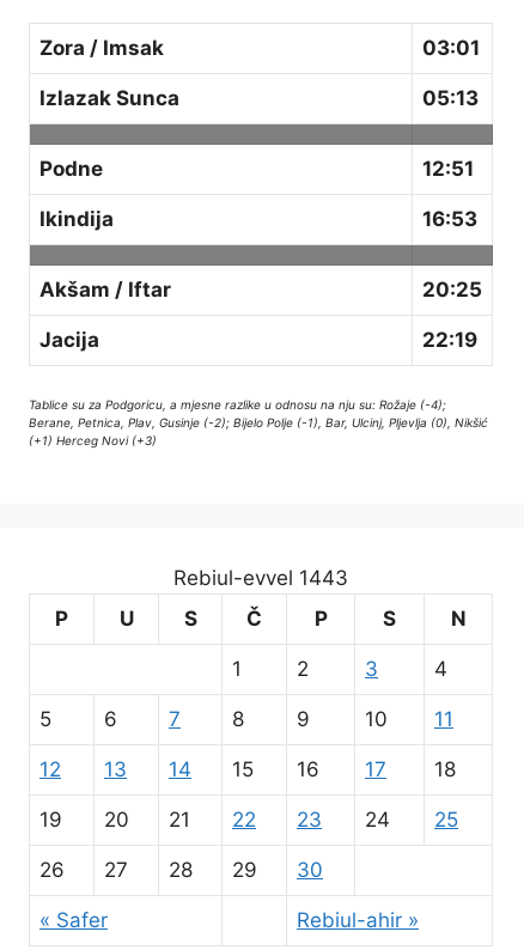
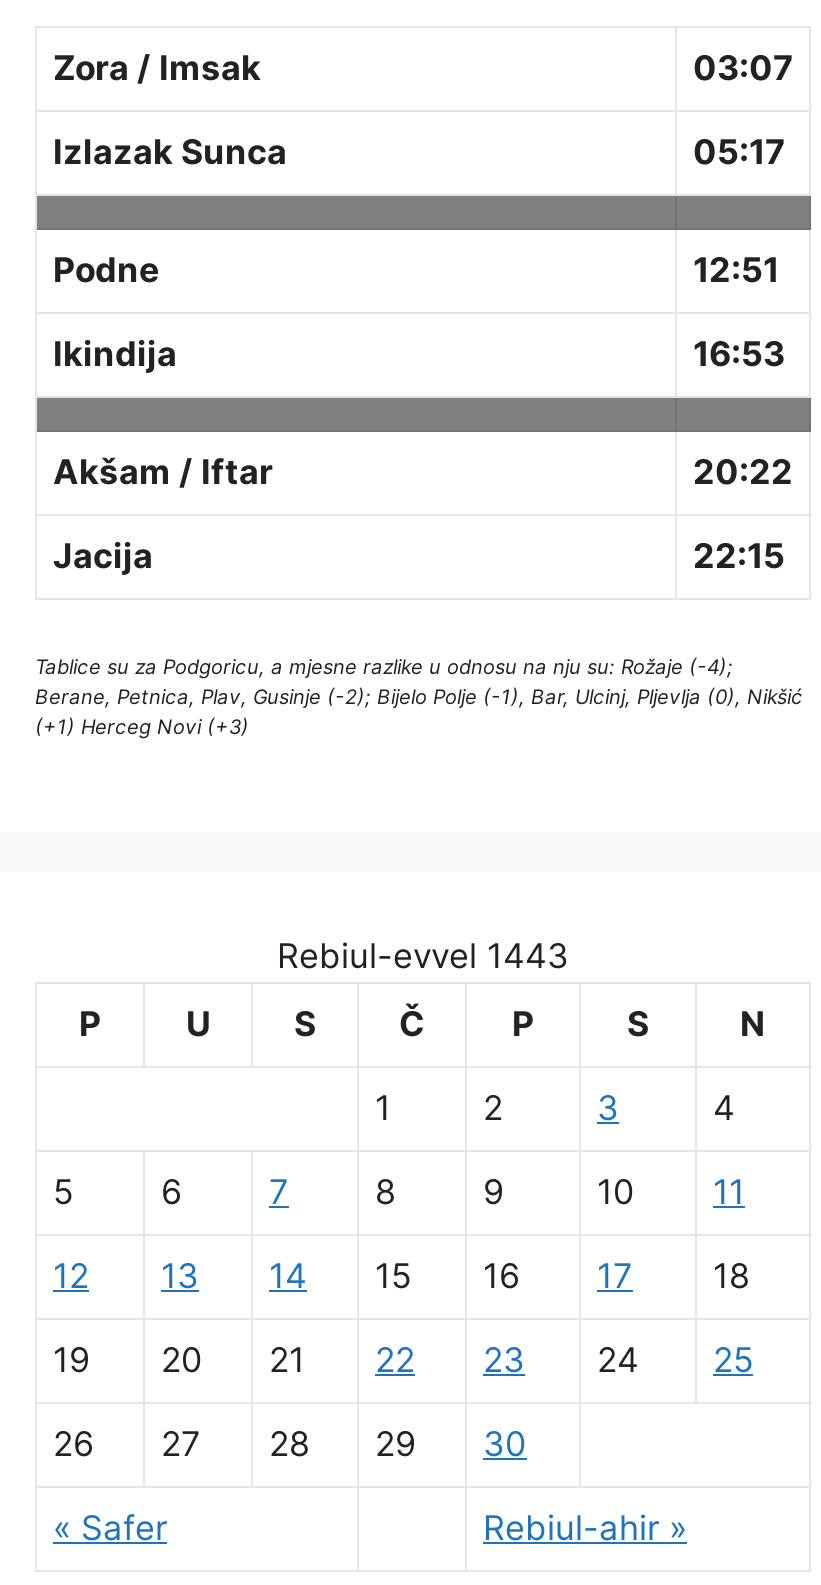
- 03:01
+ 03:07

- 05:13
+ 05:17

- 20:25
+ 20:22

- 22:19
+ 22:15
